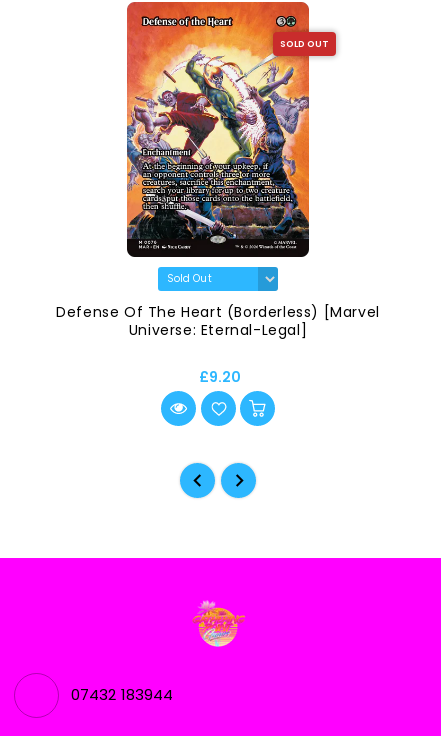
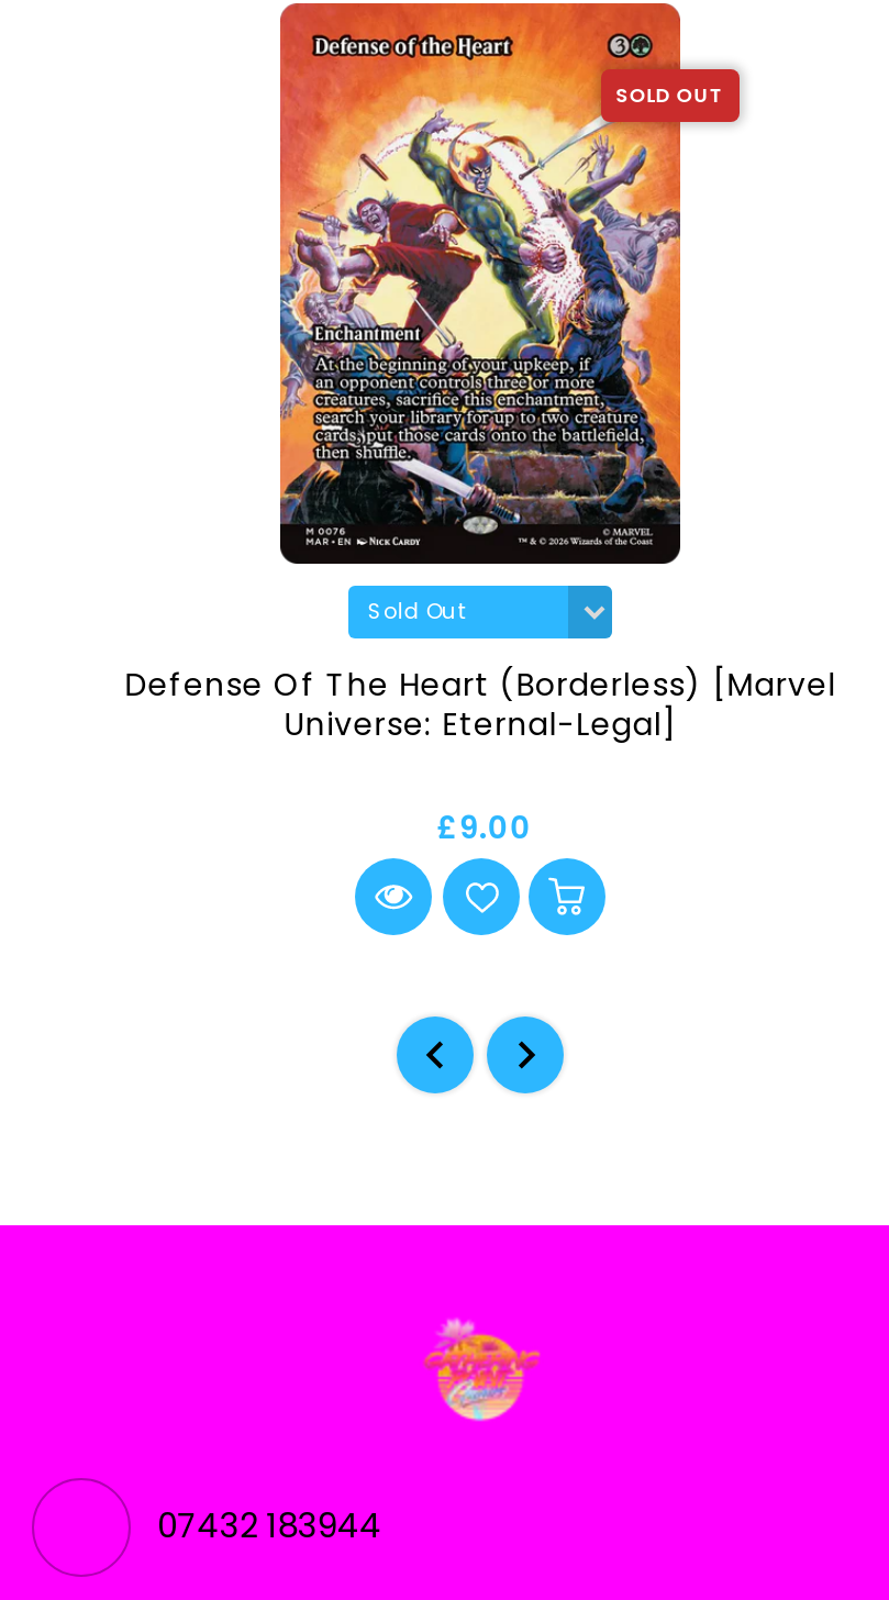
- £9.20
+ £9.00
